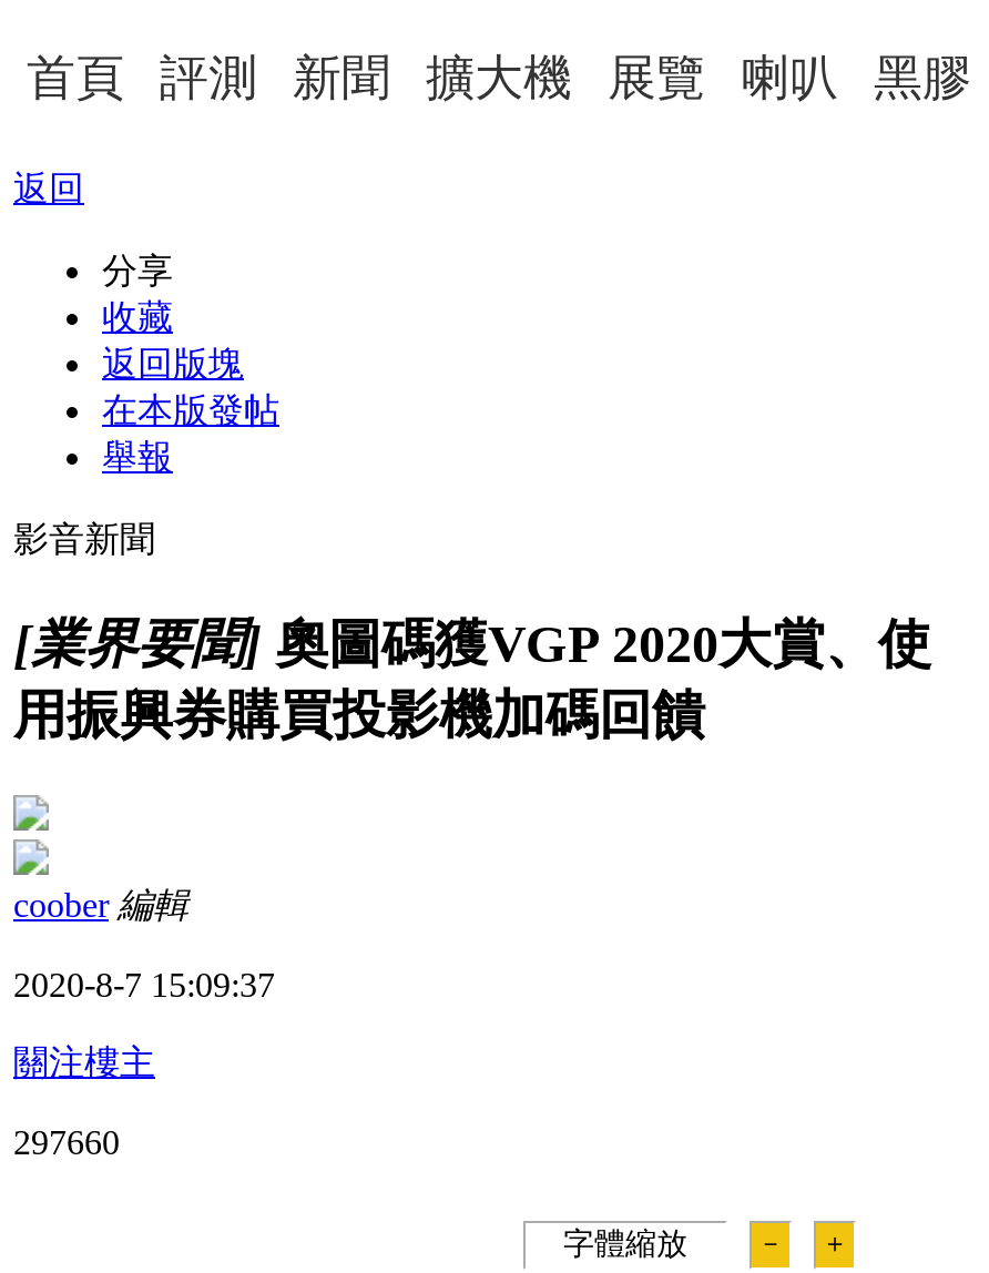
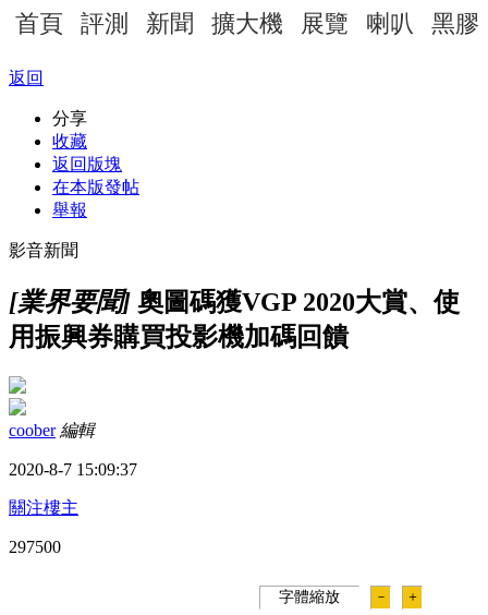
- 297660
+ 297500
